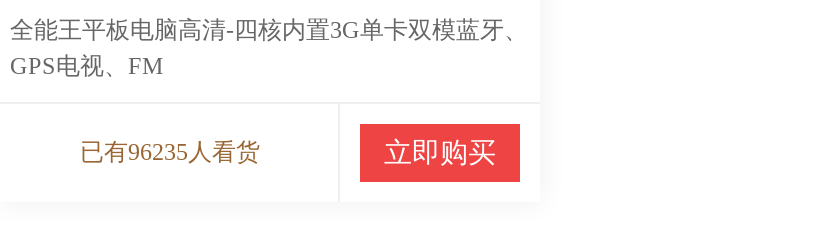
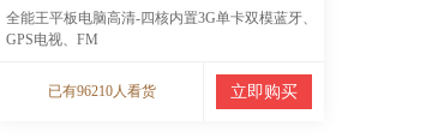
- 已有96235人看货
+ 已有96210人看货
